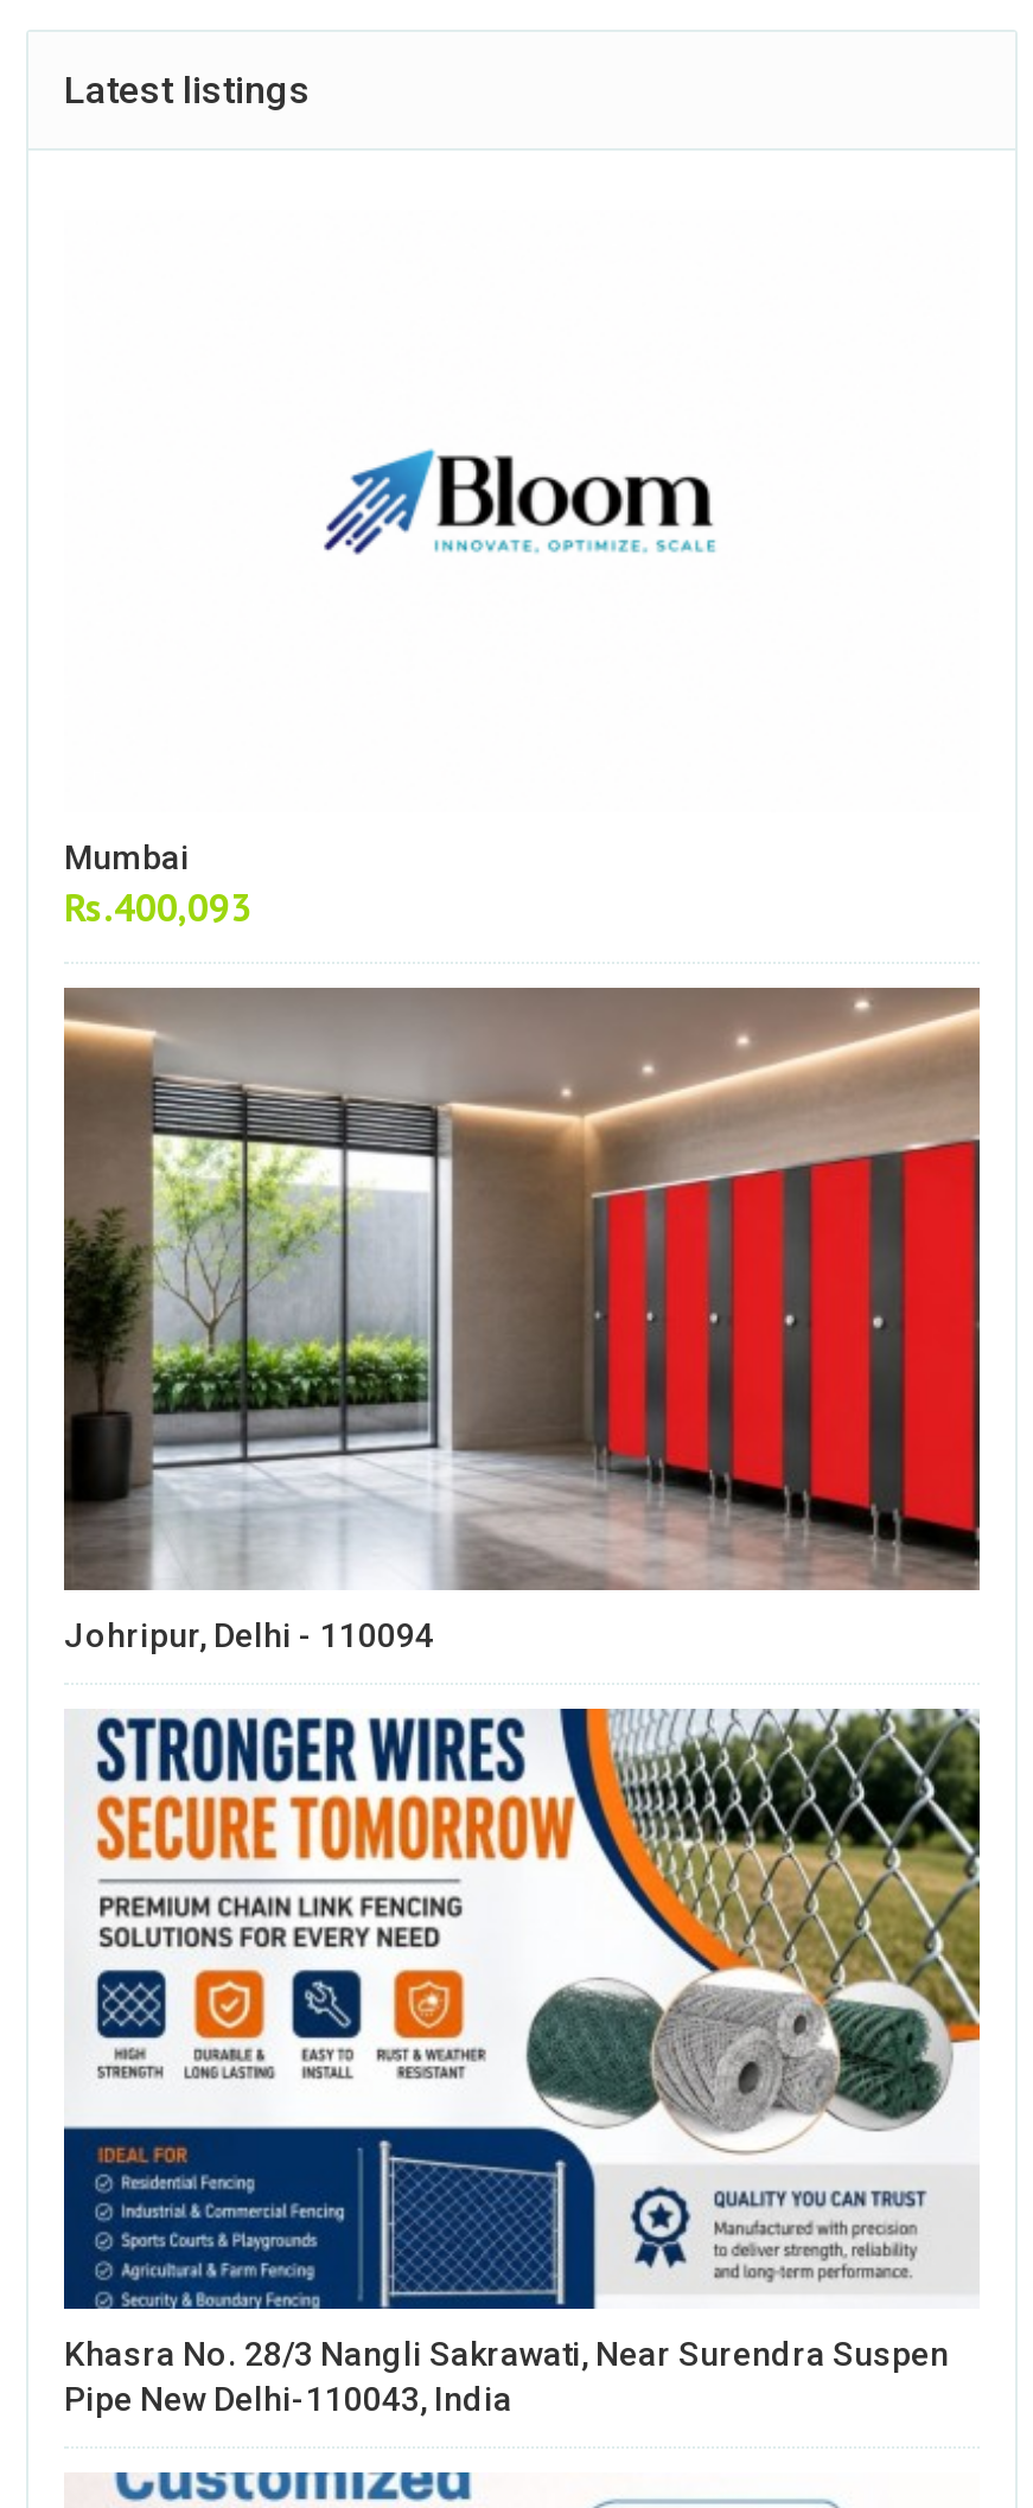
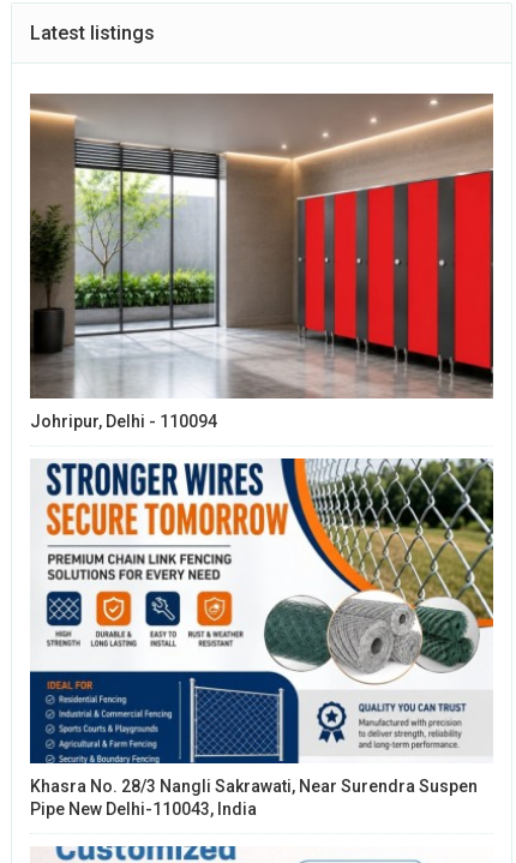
- [image]

- Mumbai
- Rs.400,093
